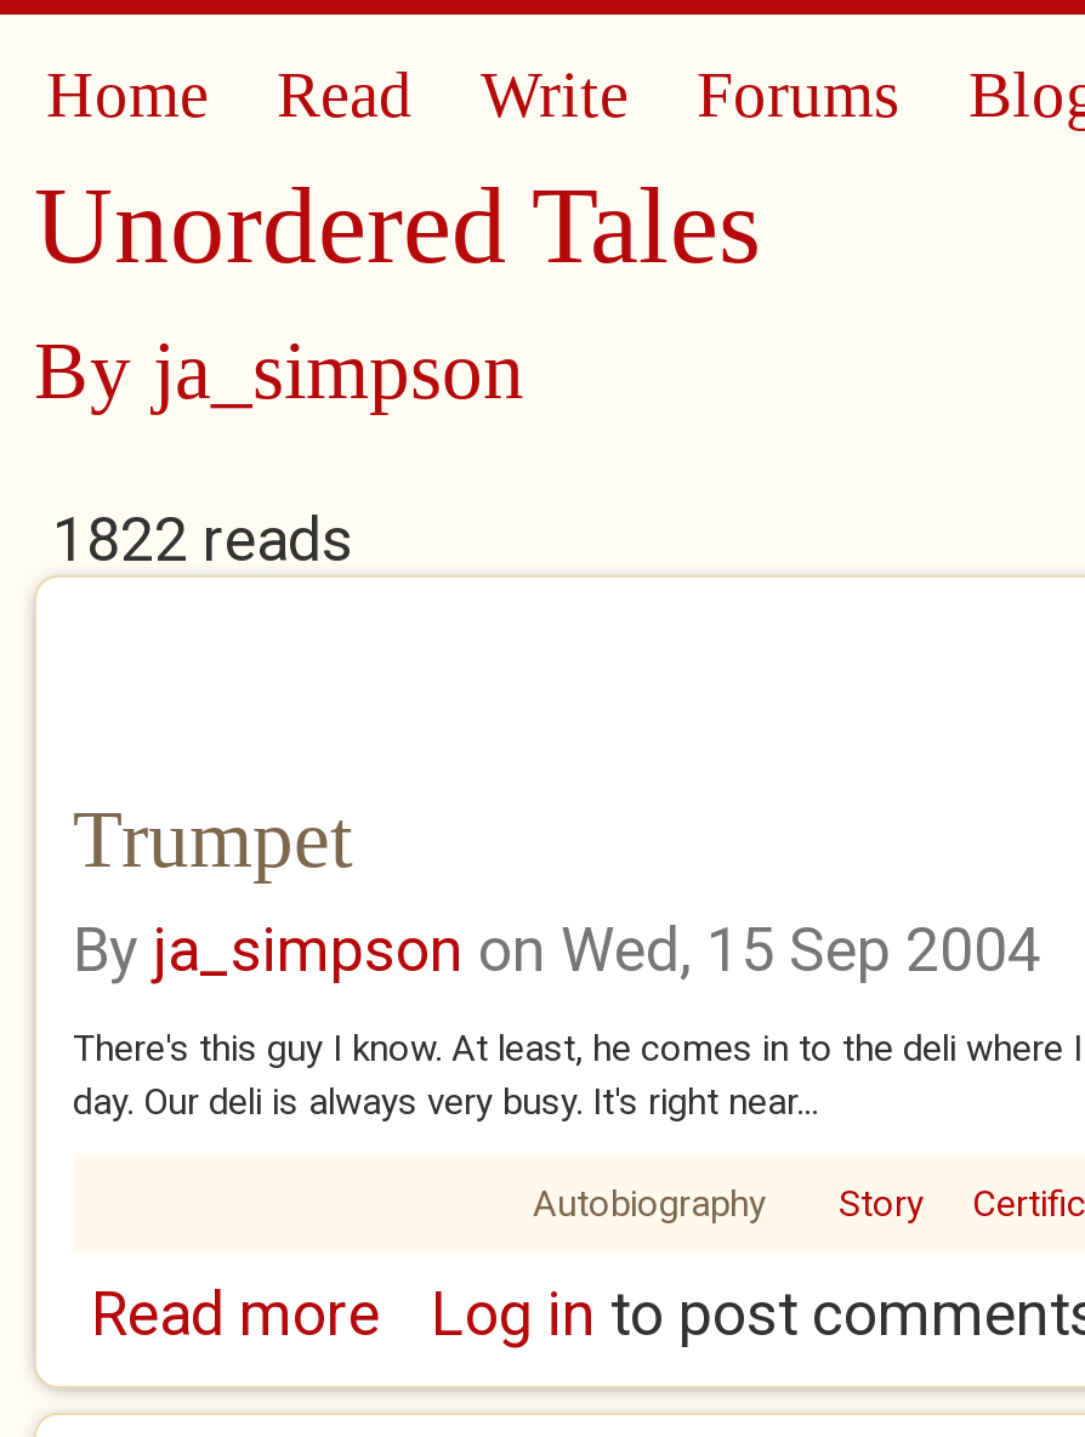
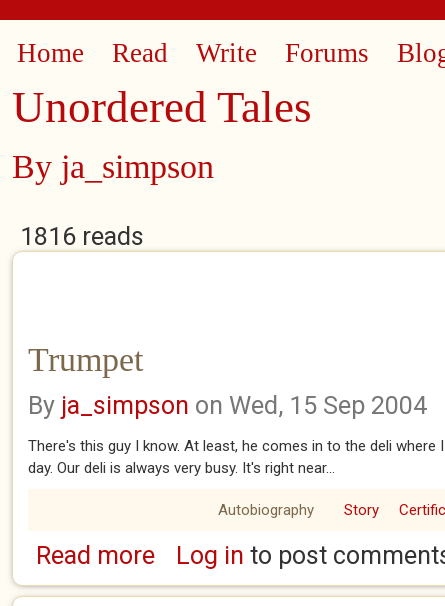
- 1822 reads
+ 1816 reads
